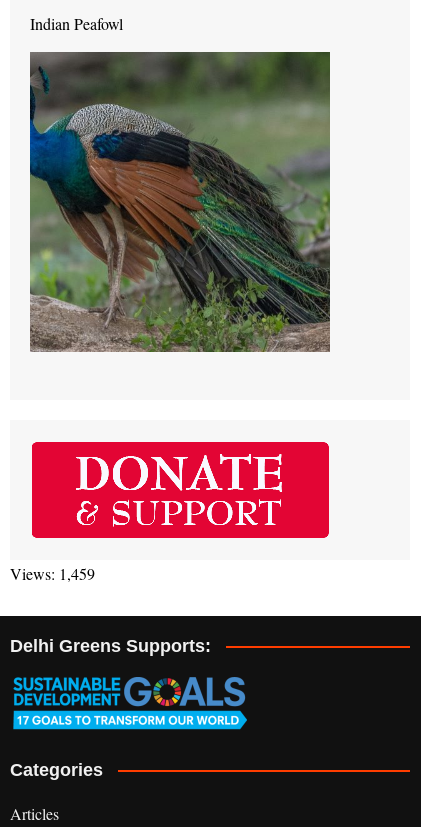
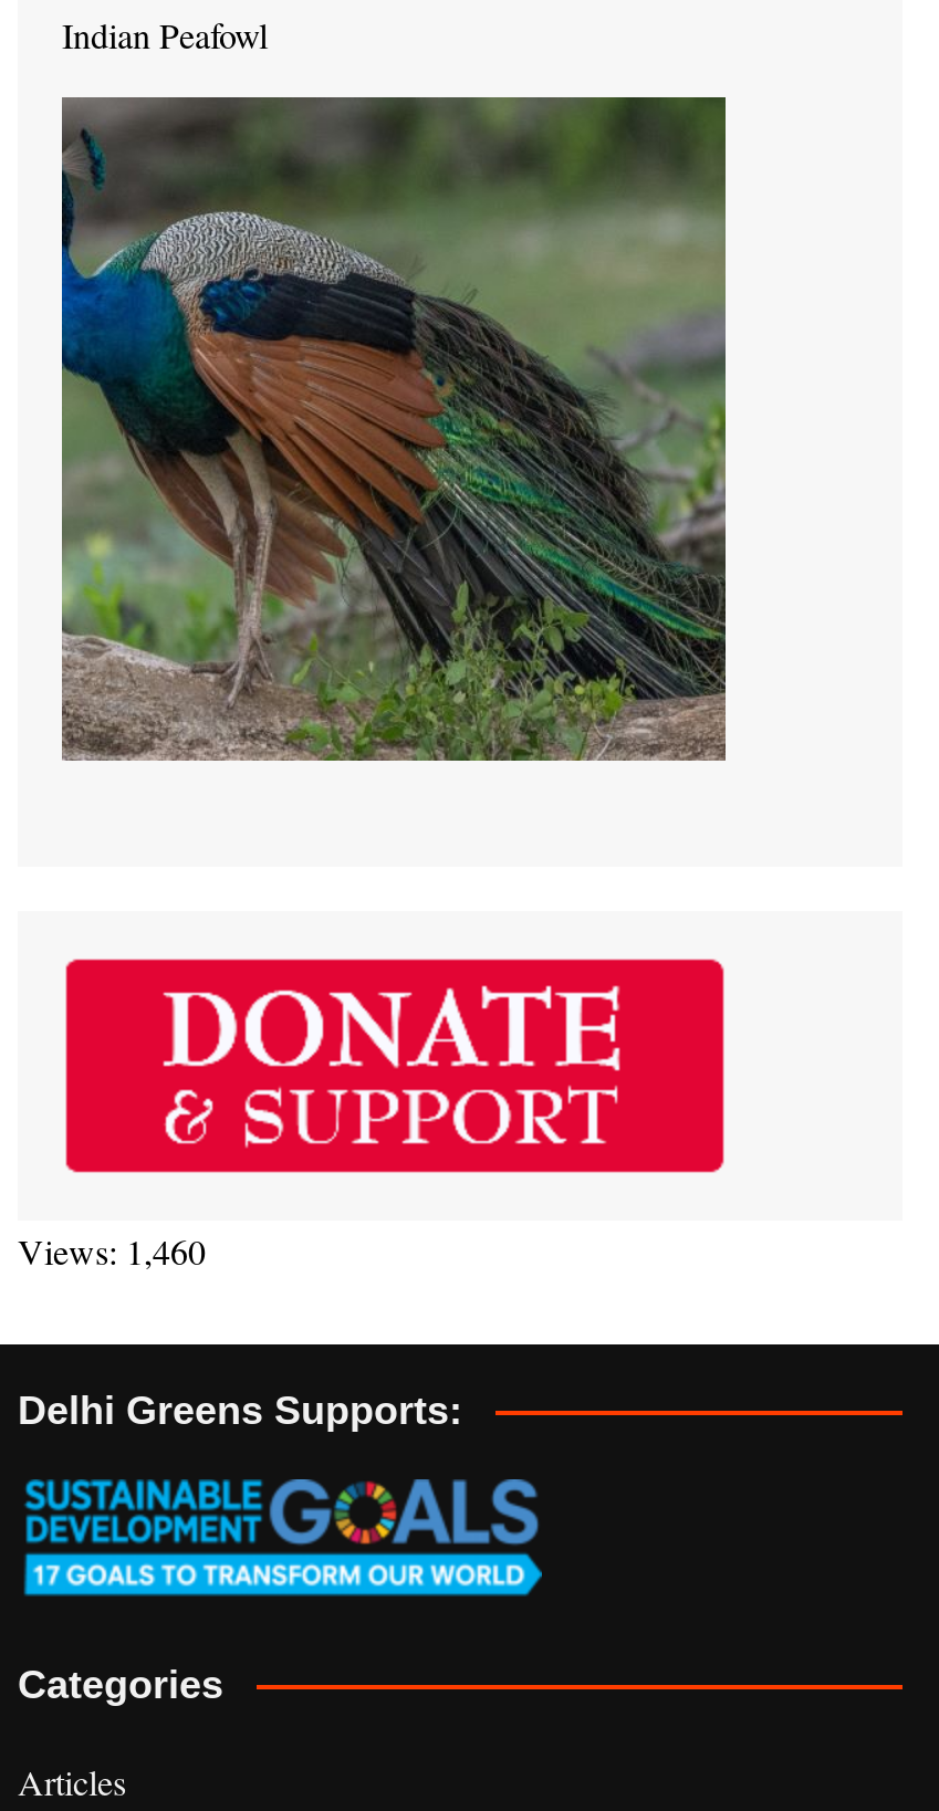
- Views: 1,459
+ Views: 1,460
